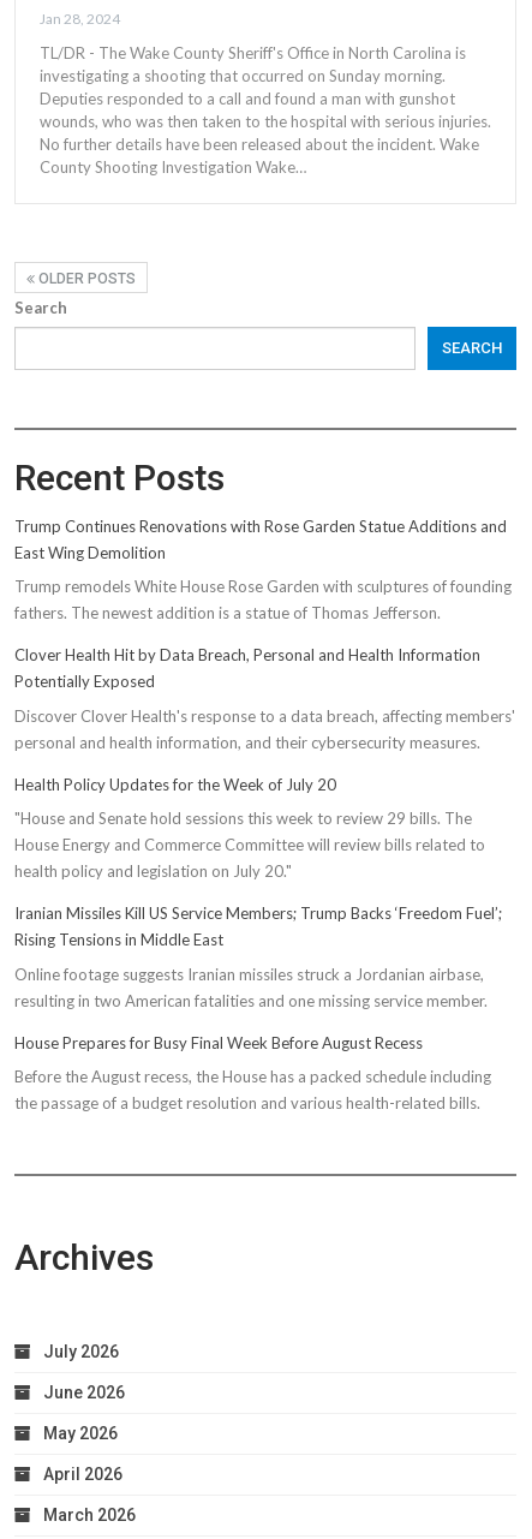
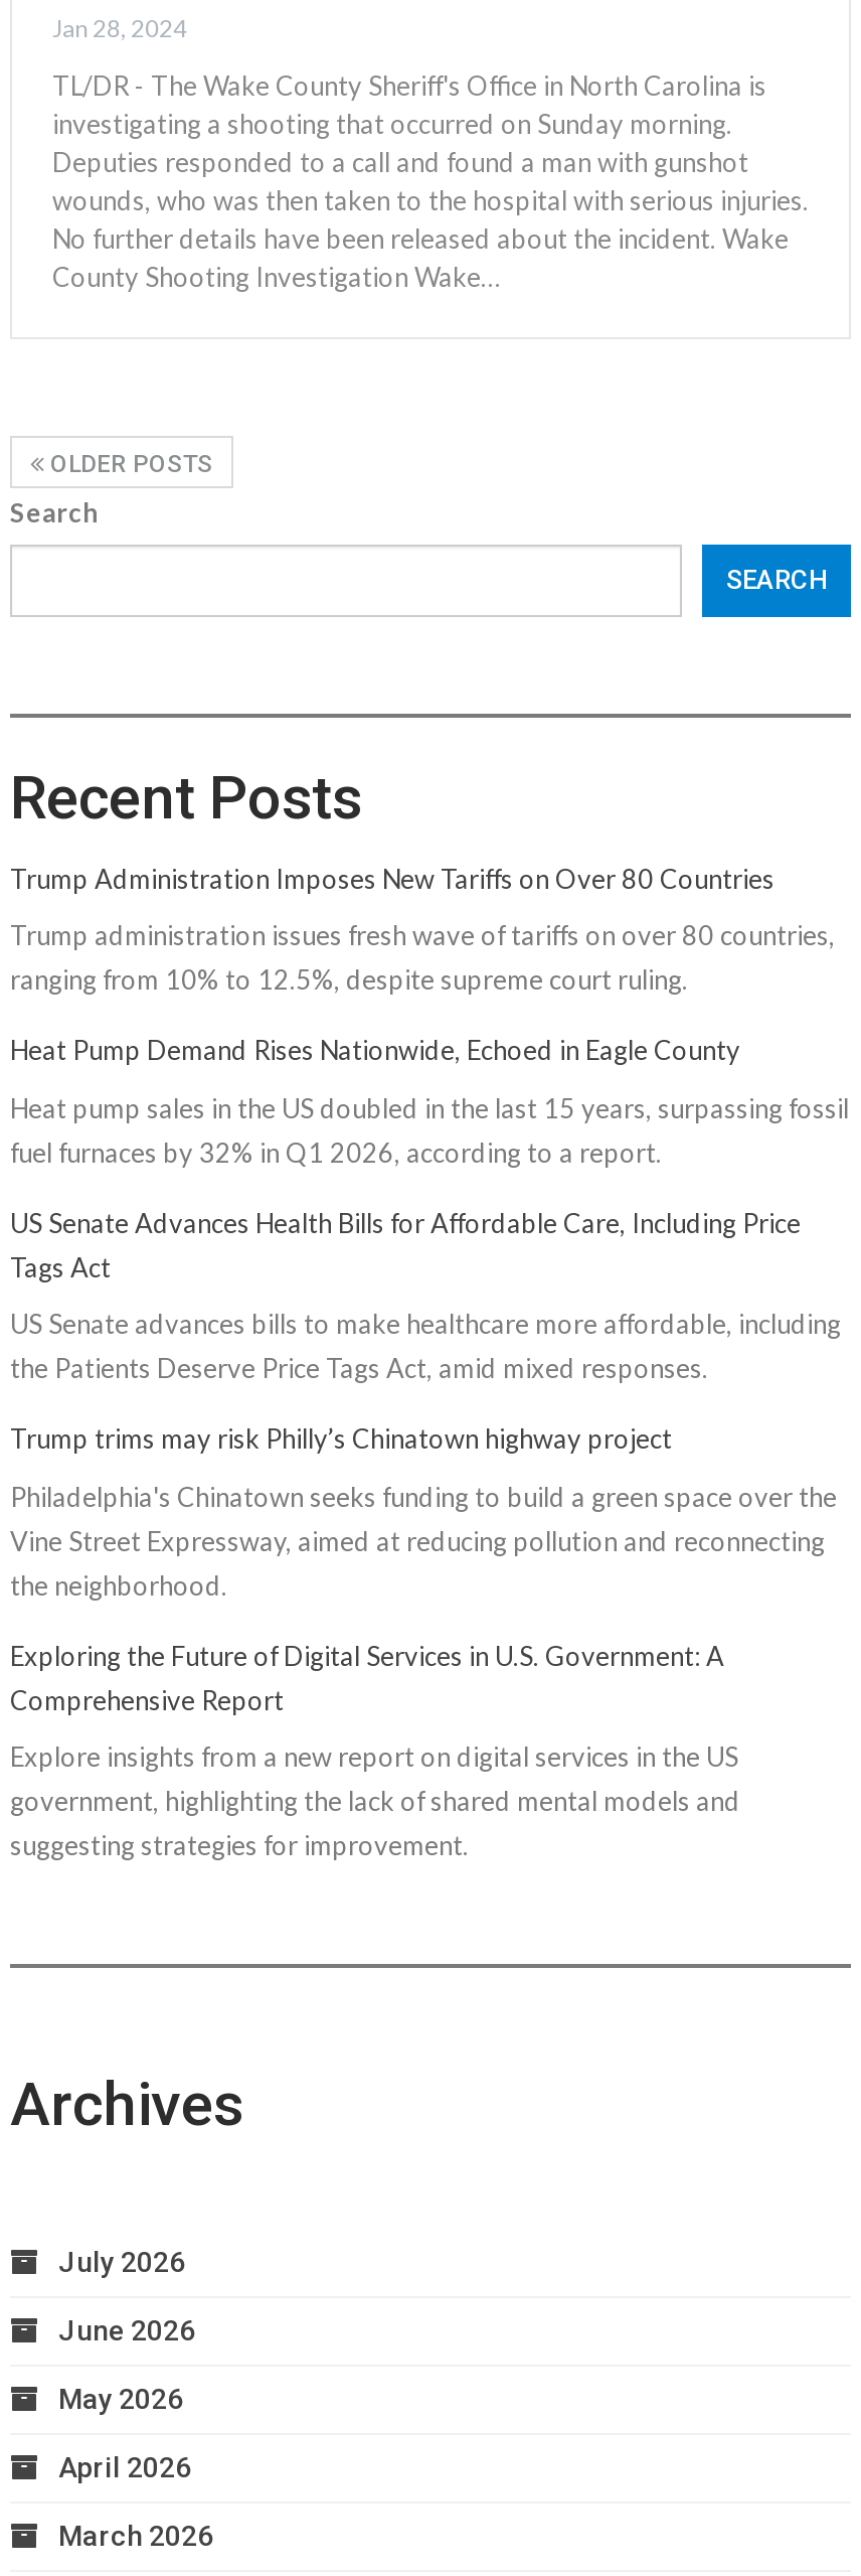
- Trump Continues Renovations with Rose Garden Statue Additions and
- East Wing Demolition
+ Trump Administration Imposes New Tariffs on Over 80 Countries

- Trump remodels White House Rose Garden with sculptures of founding
- fathers. The newest addition is a statue of Thomas Jefferson.
+ Trump administration issues fresh wave of tariffs on over 80 countries,
+ ranging from 10% to 12.5%, despite supreme court ruling.

- Clover Health Hit by Data Breach, Personal and Health Information
- Potentially Exposed
+ Heat Pump Demand Rises Nationwide, Echoed in Eagle County

- Discover Clover Health's response to a data breach, affecting members'
- personal and health information, and their cybersecurity measures.
+ Heat pump sales in the US doubled in the last 15 years, surpassing fossil
+ fuel furnaces by 32% in Q1 2026, according to a report.

- Health Policy Updates for the Week of July 20
+ US Senate Advances Health Bills for Affordable Care, Including Price
+ Tags Act

- "House and Senate hold sessions this week to review 29 bills. The
- House Energy and Commerce Committee will review bills related to
- health policy and legislation on July 20."
+ US Senate advances bills to make healthcare more affordable, including
+ the Patients Deserve Price Tags Act, amid mixed responses.

- Iranian Missiles Kill US Service Members; Trump Backs ‘Freedom Fuel’;
- Rising Tensions in Middle East
+ Trump trims may risk Philly’s Chinatown highway project

- Online footage suggests Iranian missiles struck a Jordanian airbase,
- resulting in two American fatalities and one missing service member.
+ Philadelphia's Chinatown seeks funding to build a green space over the
+ Vine Street Expressway, aimed at reducing pollution and reconnecting
+ the neighborhood.

- House Prepares for Busy Final Week Before August Recess
+ Exploring the Future of Digital Services in U.S. Government: A
+ Comprehensive Report

- Before the August recess, the House has a packed schedule including
- the passage of a budget resolution and various health-related bills.
+ Explore insights from a new report on digital services in the US
+ government, highlighting the lack of shared mental models and
+ suggesting strategies for improvement.
